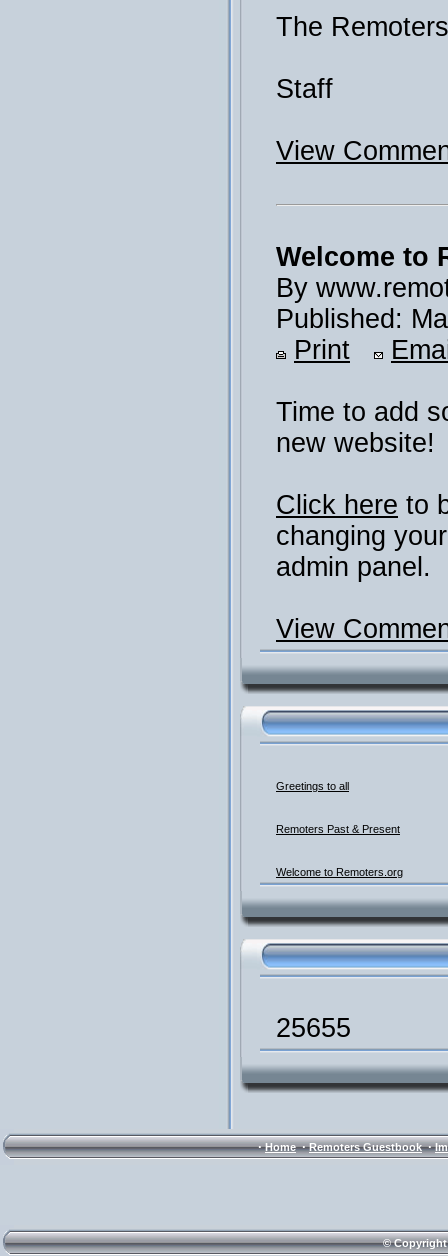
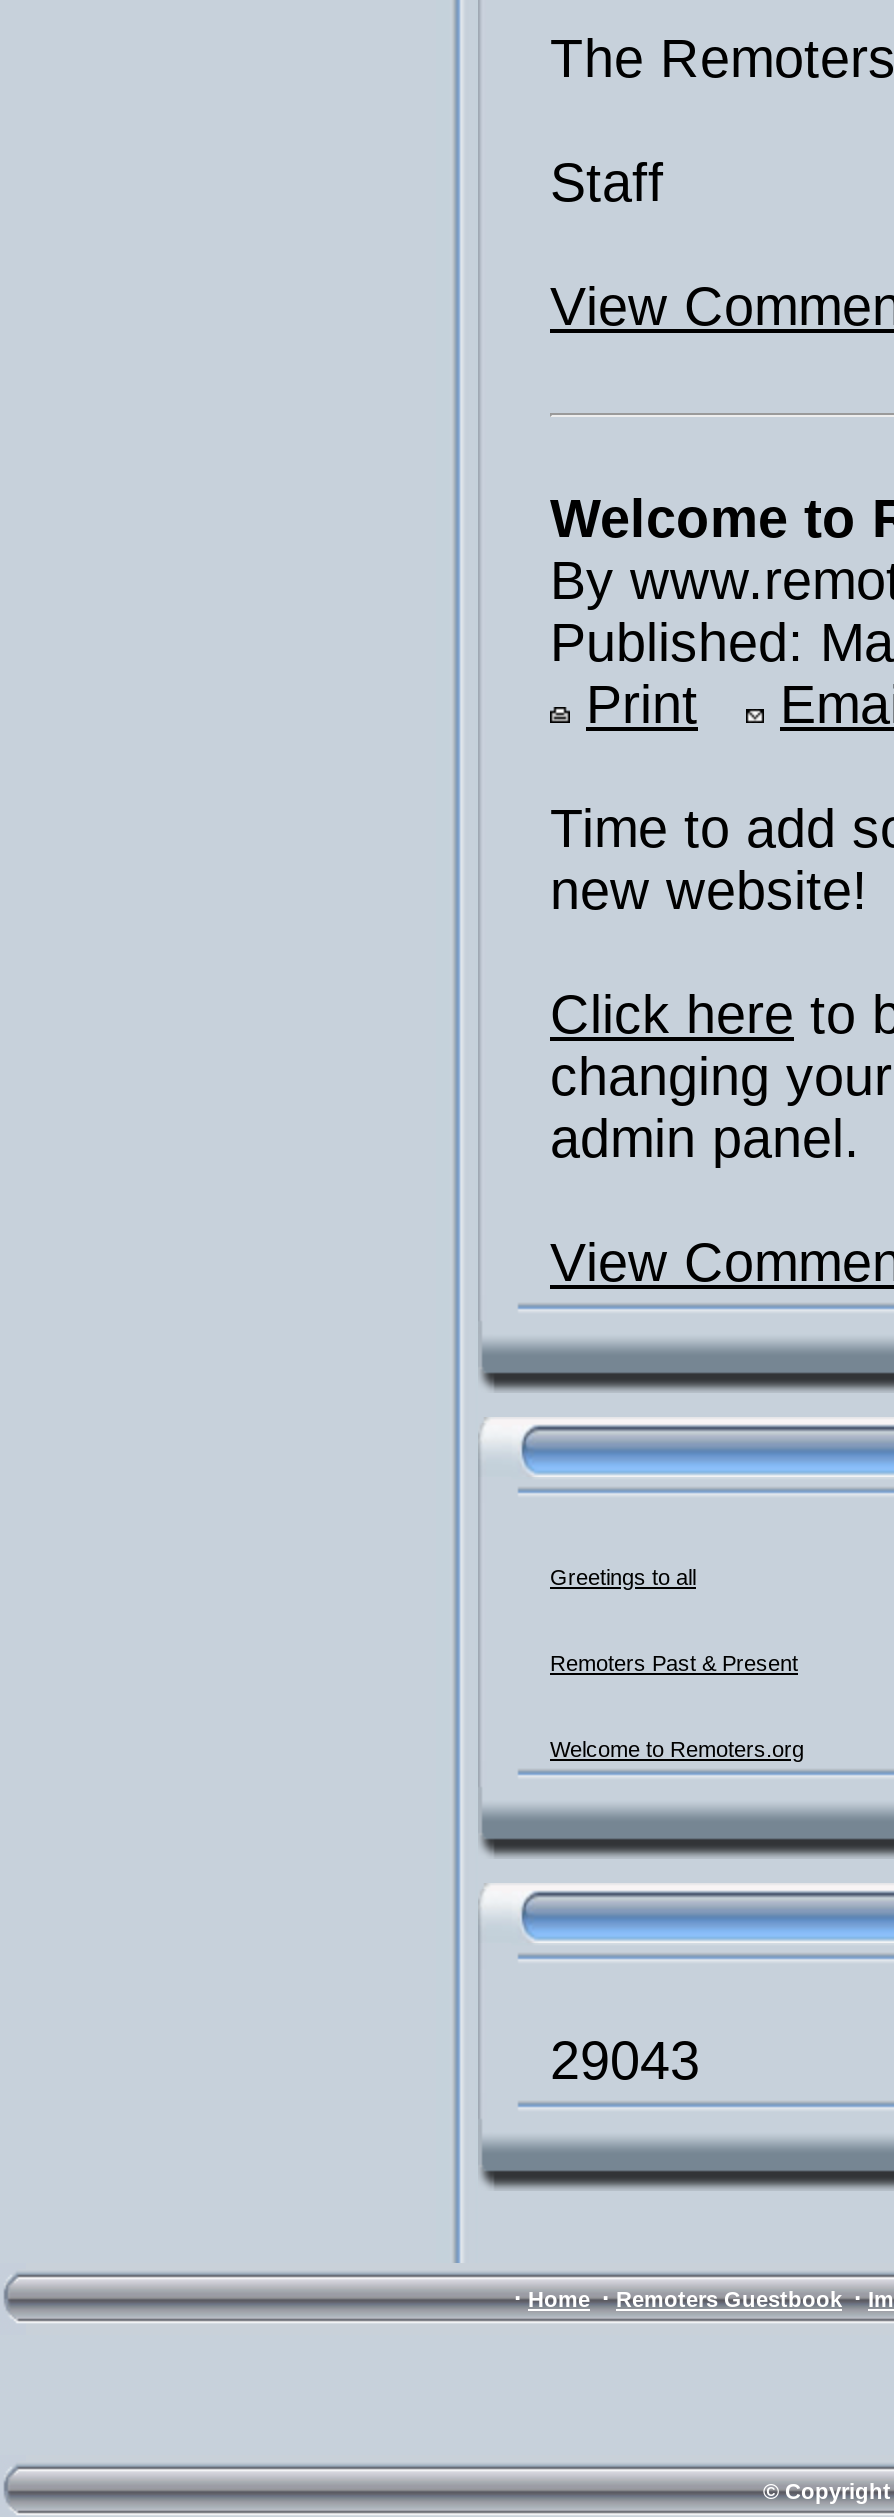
- 25655
+ 29043
